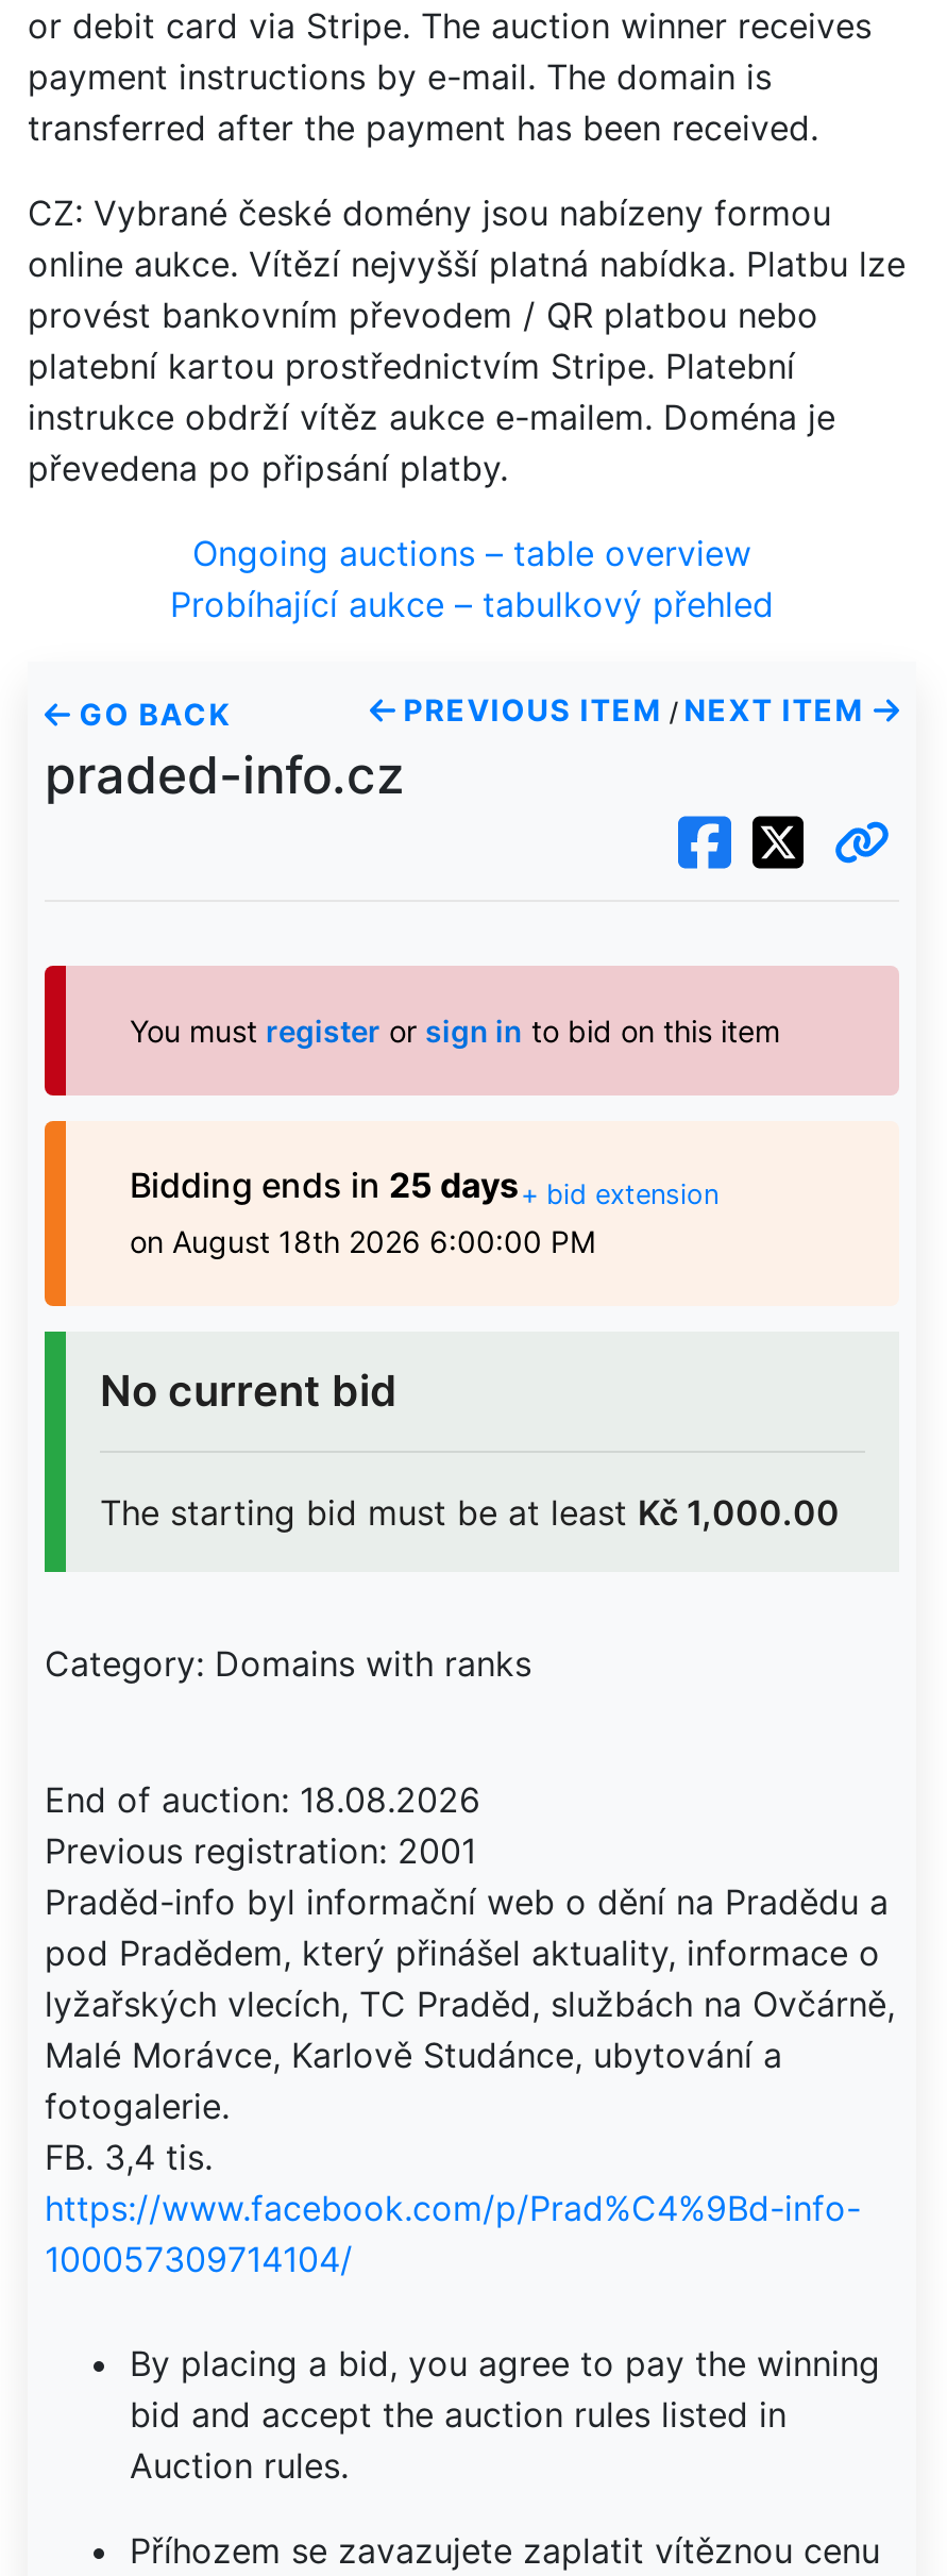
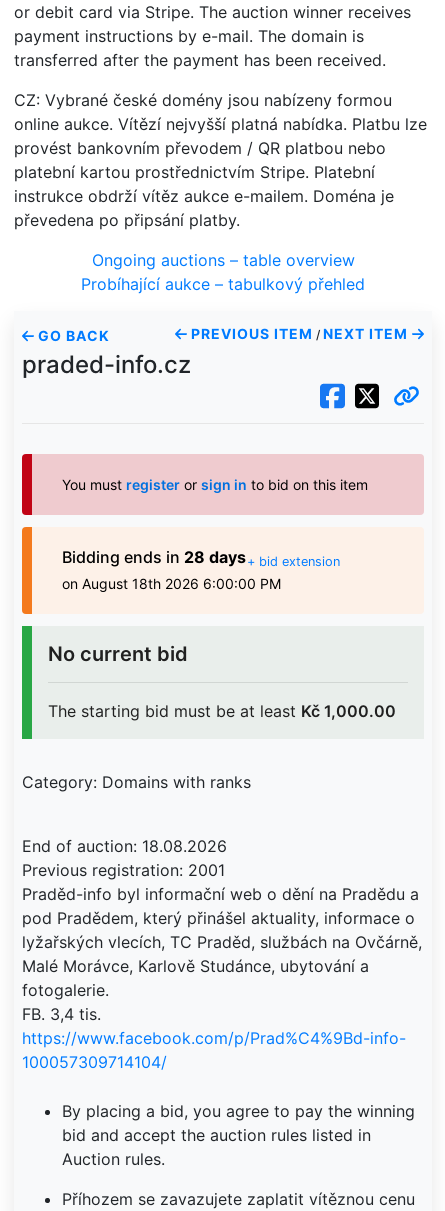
- Bidding ends in 25 days+ bid extension
+ Bidding ends in 28 days+ bid extension
